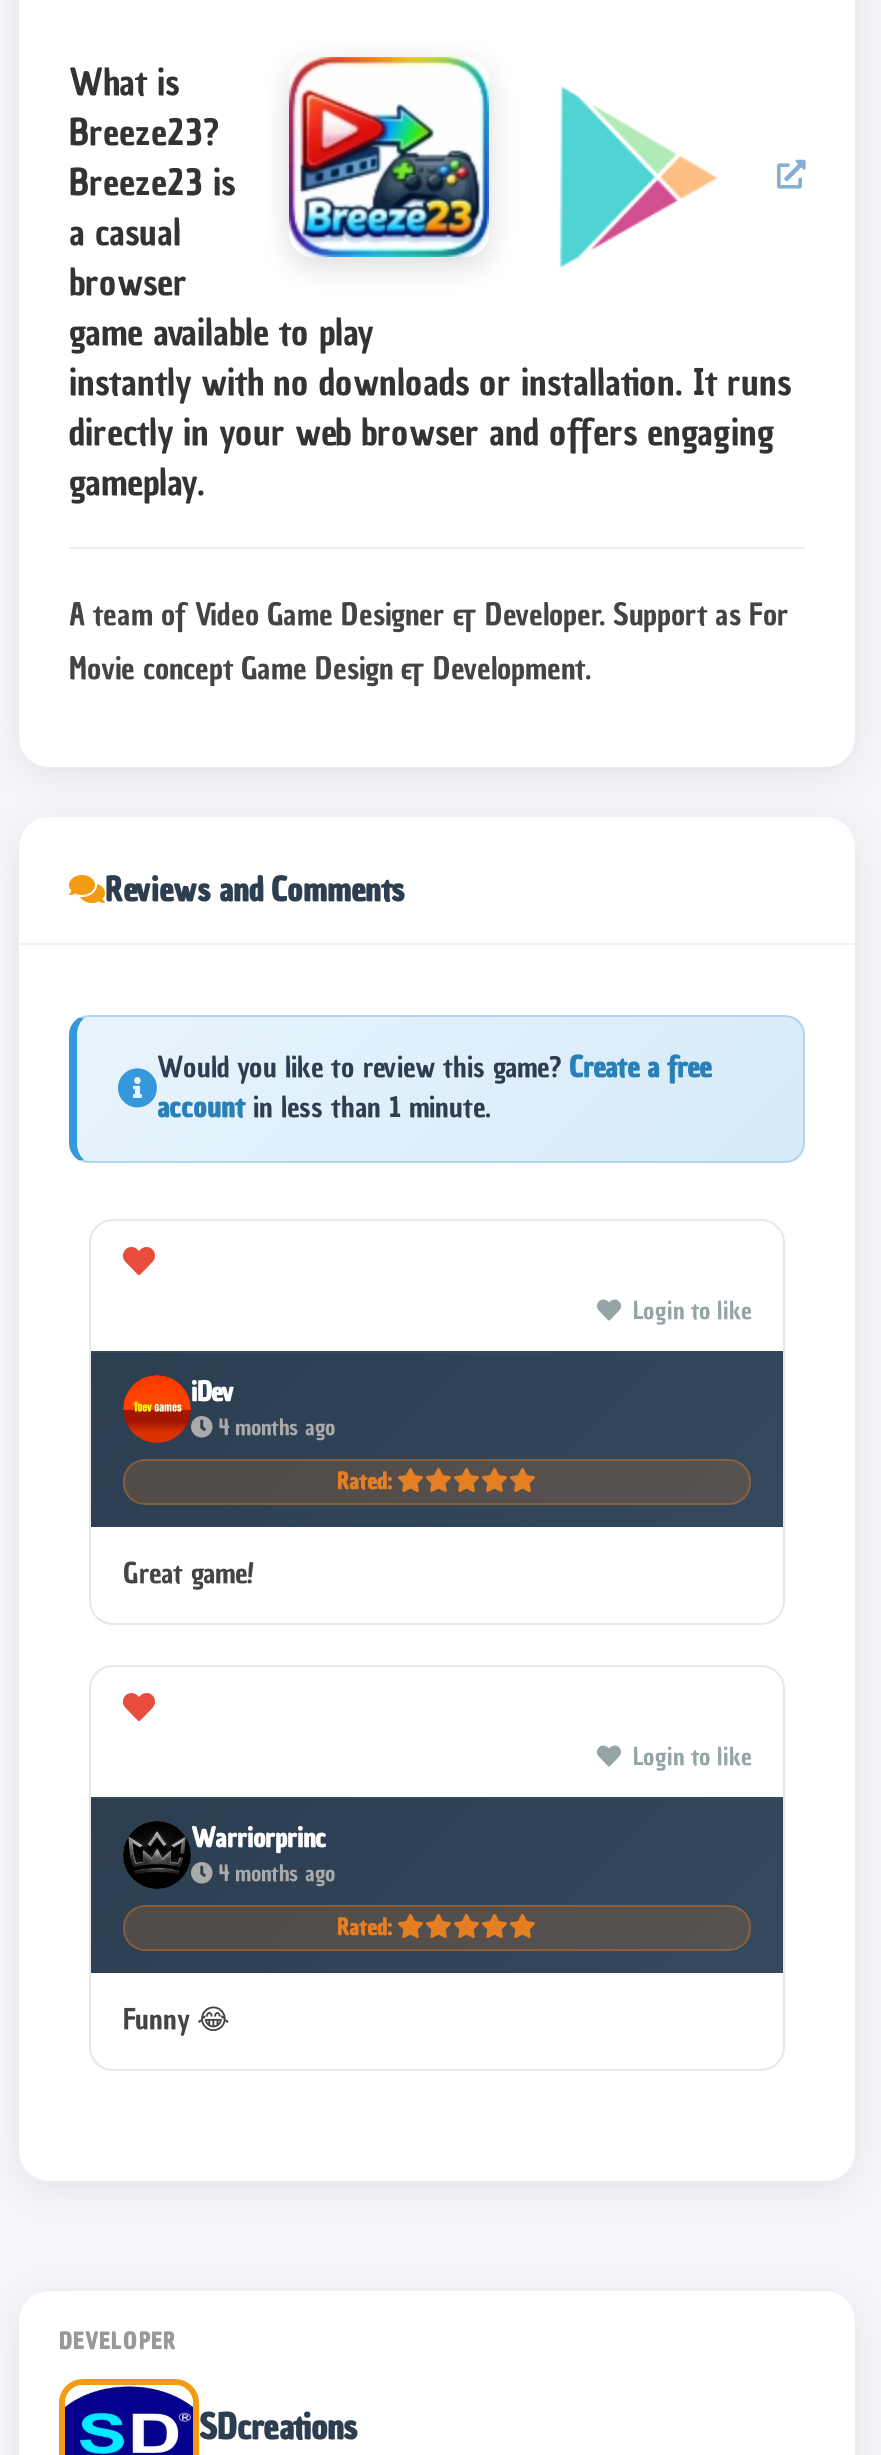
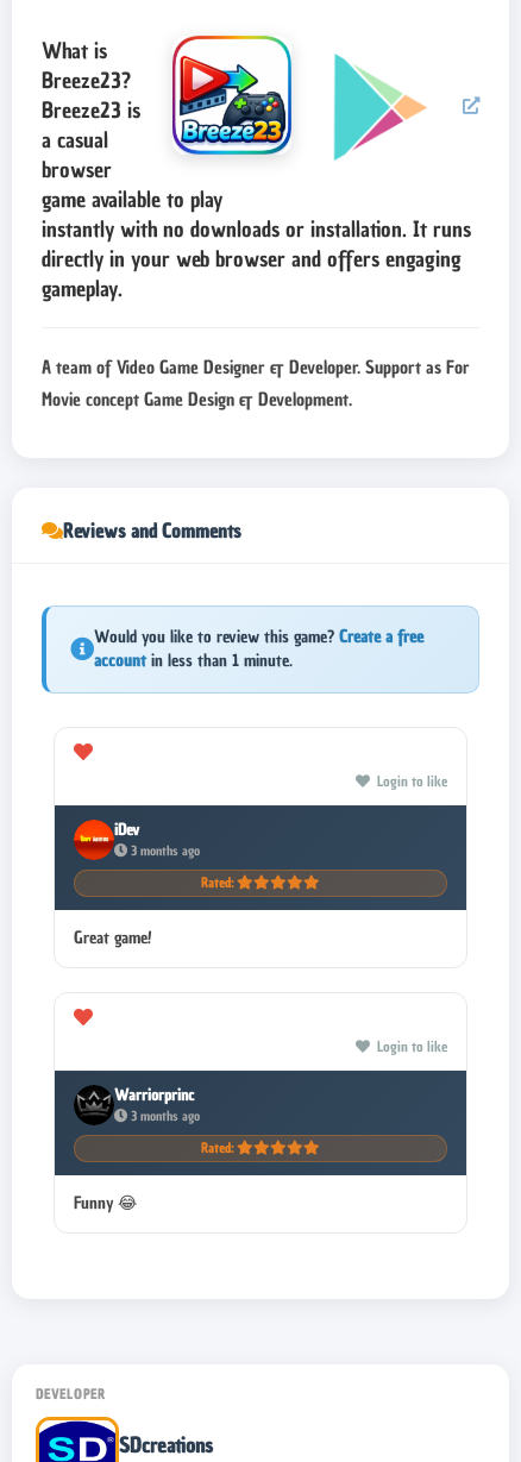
- 4 months ago
+ 3 months ago

- 4 months ago
+ 3 months ago
